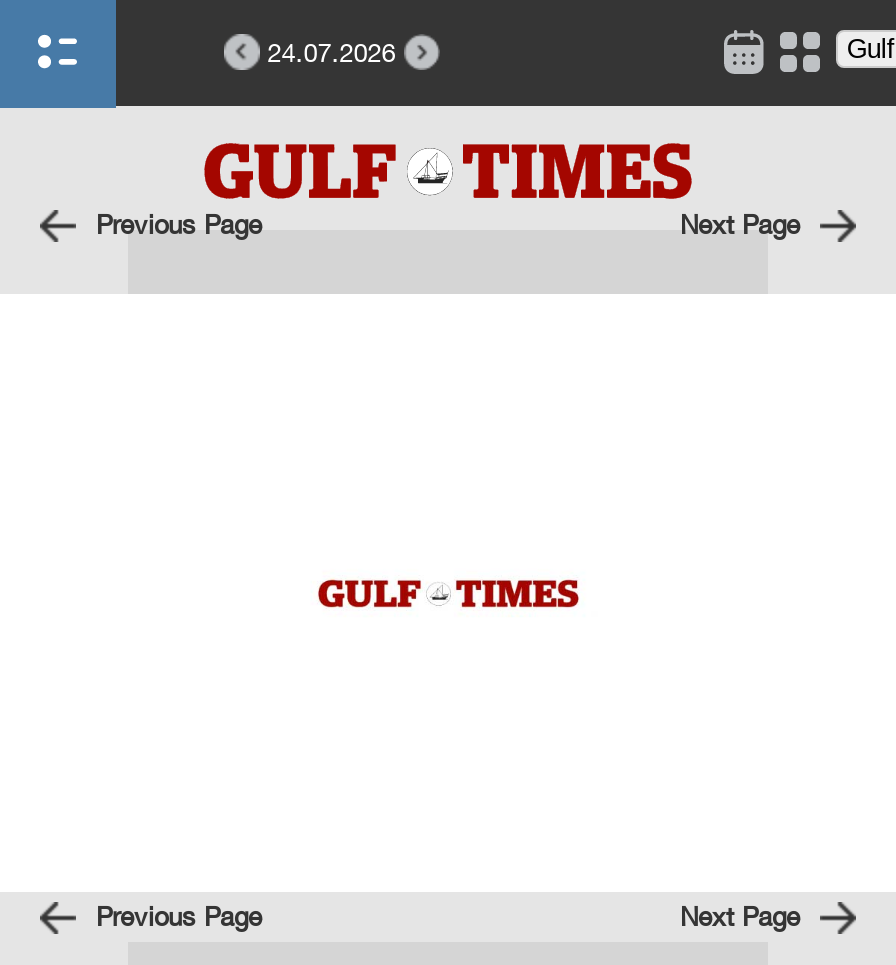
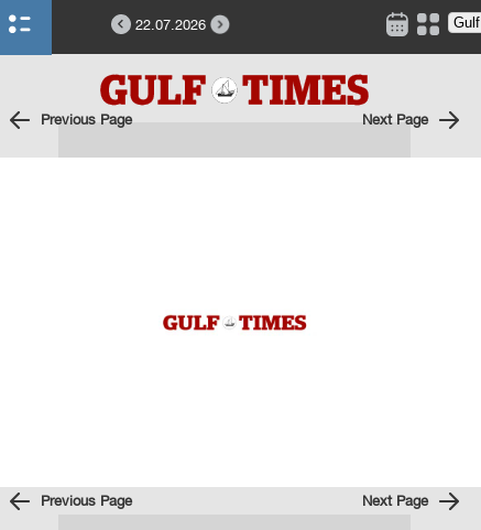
- 24.07.2026
+ 22.07.2026
